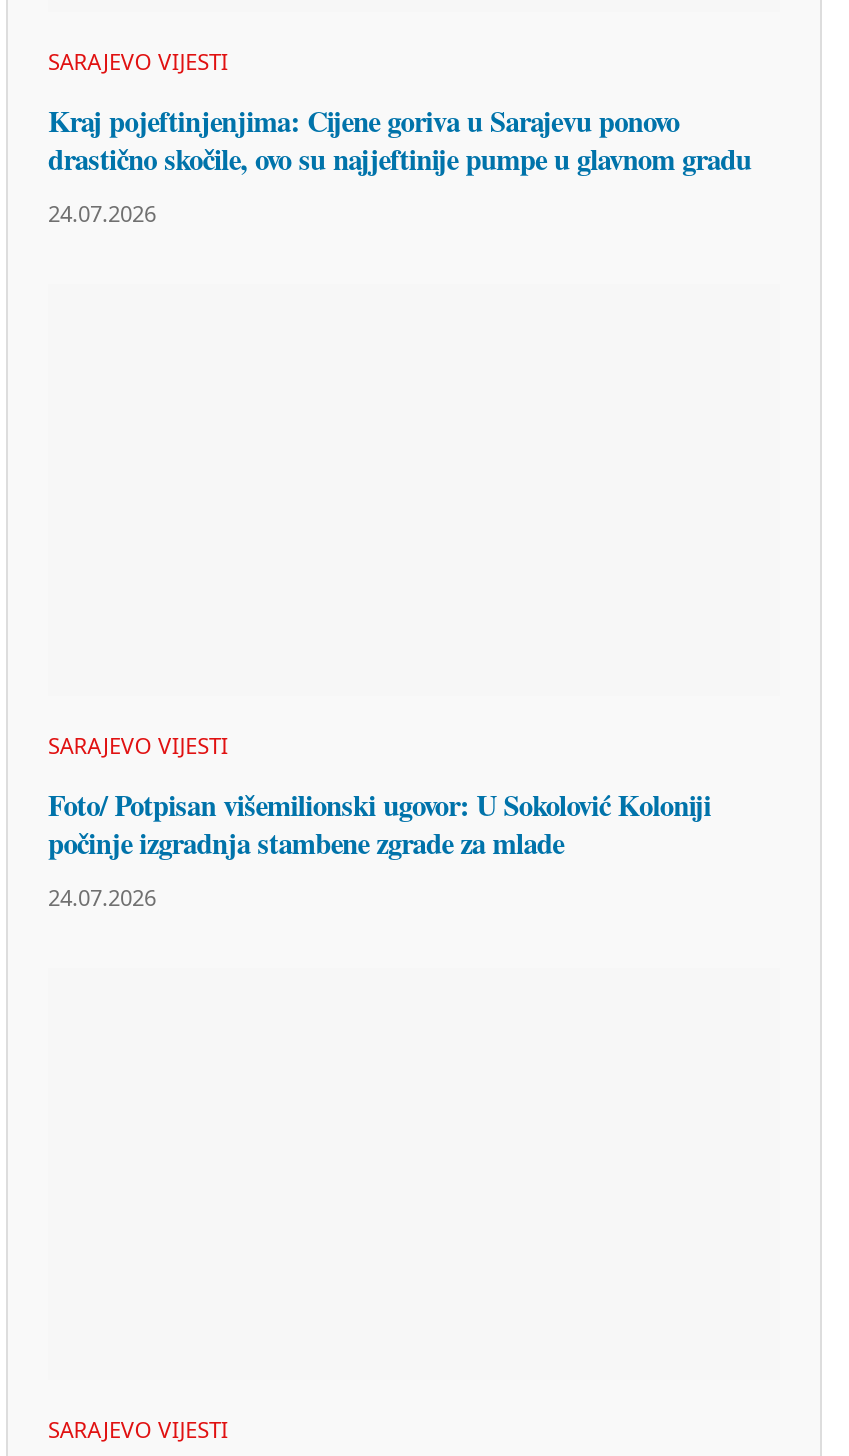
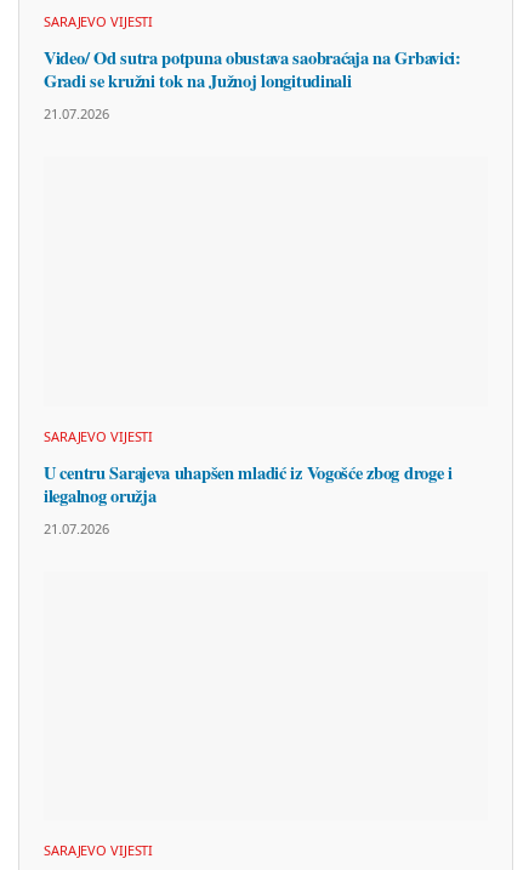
- Kraj pojeftinjenjima: Cijene goriva u Sarajevu ponovo
- drastično skočile, ovo su najjeftinije pumpe u glavnom gradu
- 24.07.2026
+ Video/ Od sutra potpuna obustava saobraćaja na Grbavici:
+ Gradi se kružni tok na Južnoj longitudinali
+ 21.07.2026

- Foto/ Potpisan višemilionski ugovor: U Sokolović Koloniji
- počinje izgradnja stambene zgrade za mlade
- 24.07.2026
+ U centru Sarajeva uhapšen mladić iz Vogošće zbog droge i
+ ilegalnog oružja
+ 21.07.2026
